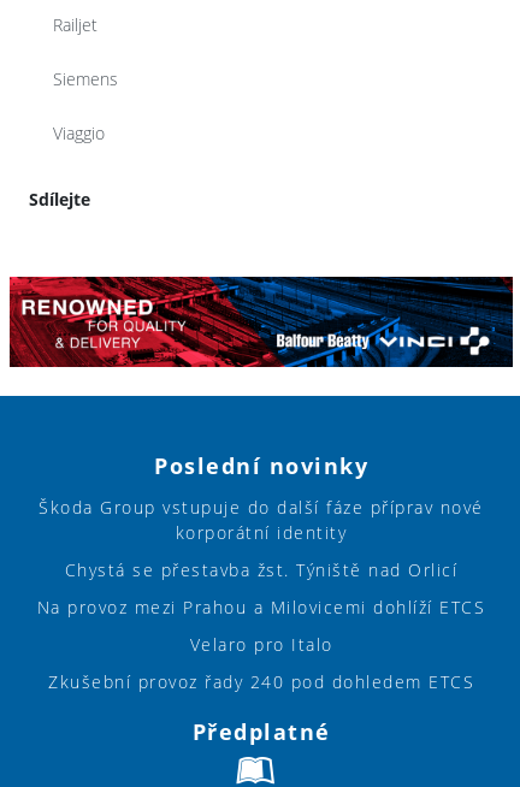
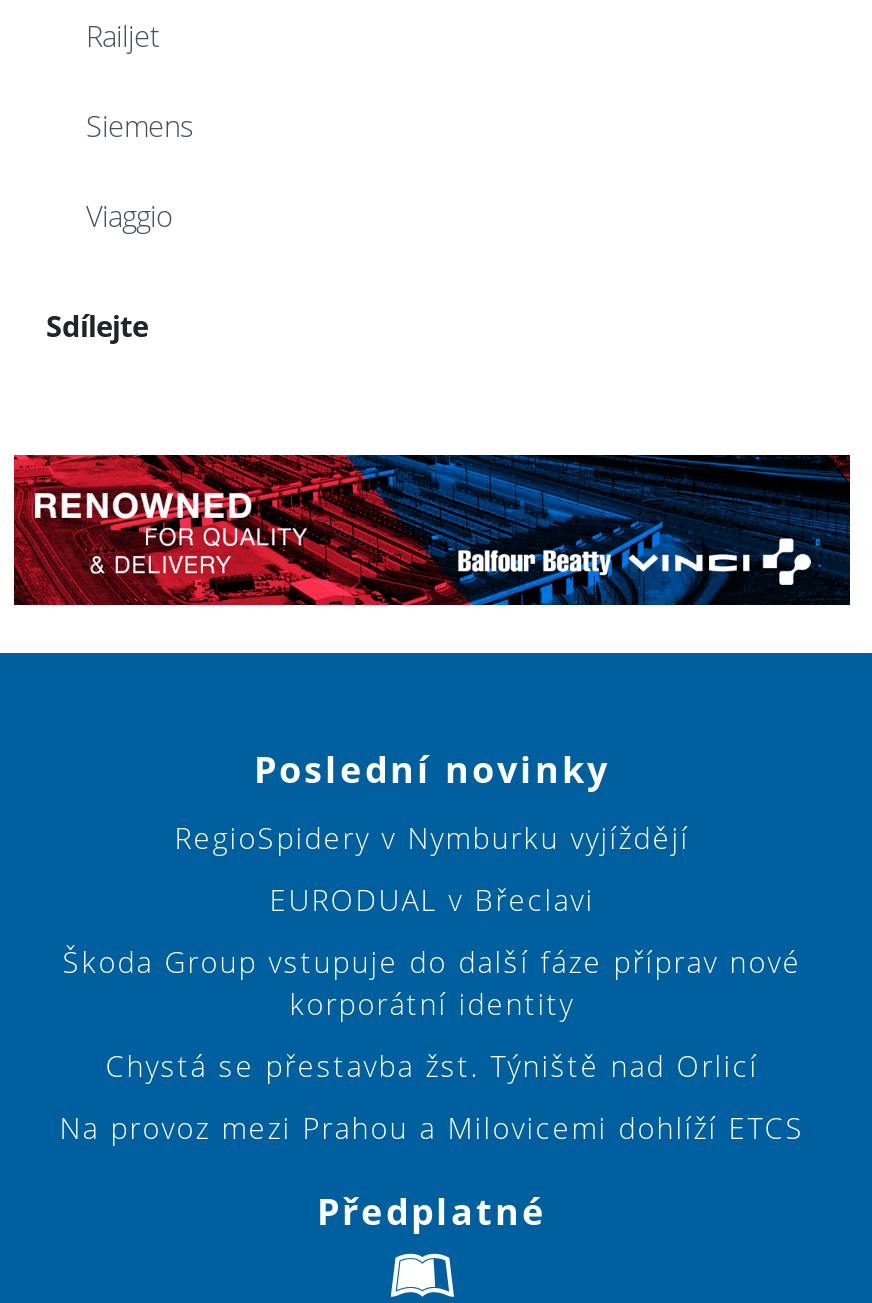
+ RegioSpidery v Nymburku vyjíždějí
+ EURODUAL v Břeclavi

moved down: Škoda Group vstupuje do další fáze příprav nové | korporátní identity | Chystá se přestavba žst. Týniště nad Orlicí | Na provoz mezi Prahou a Milovicemi dohlíží ETCS

- Velaro pro Italo
- Zkušební provoz řady 240 pod dohledem ETCS
